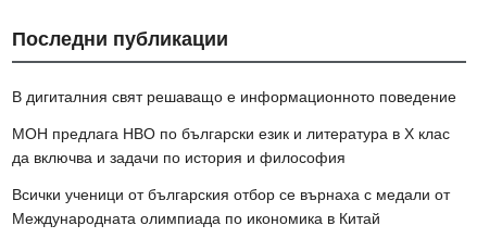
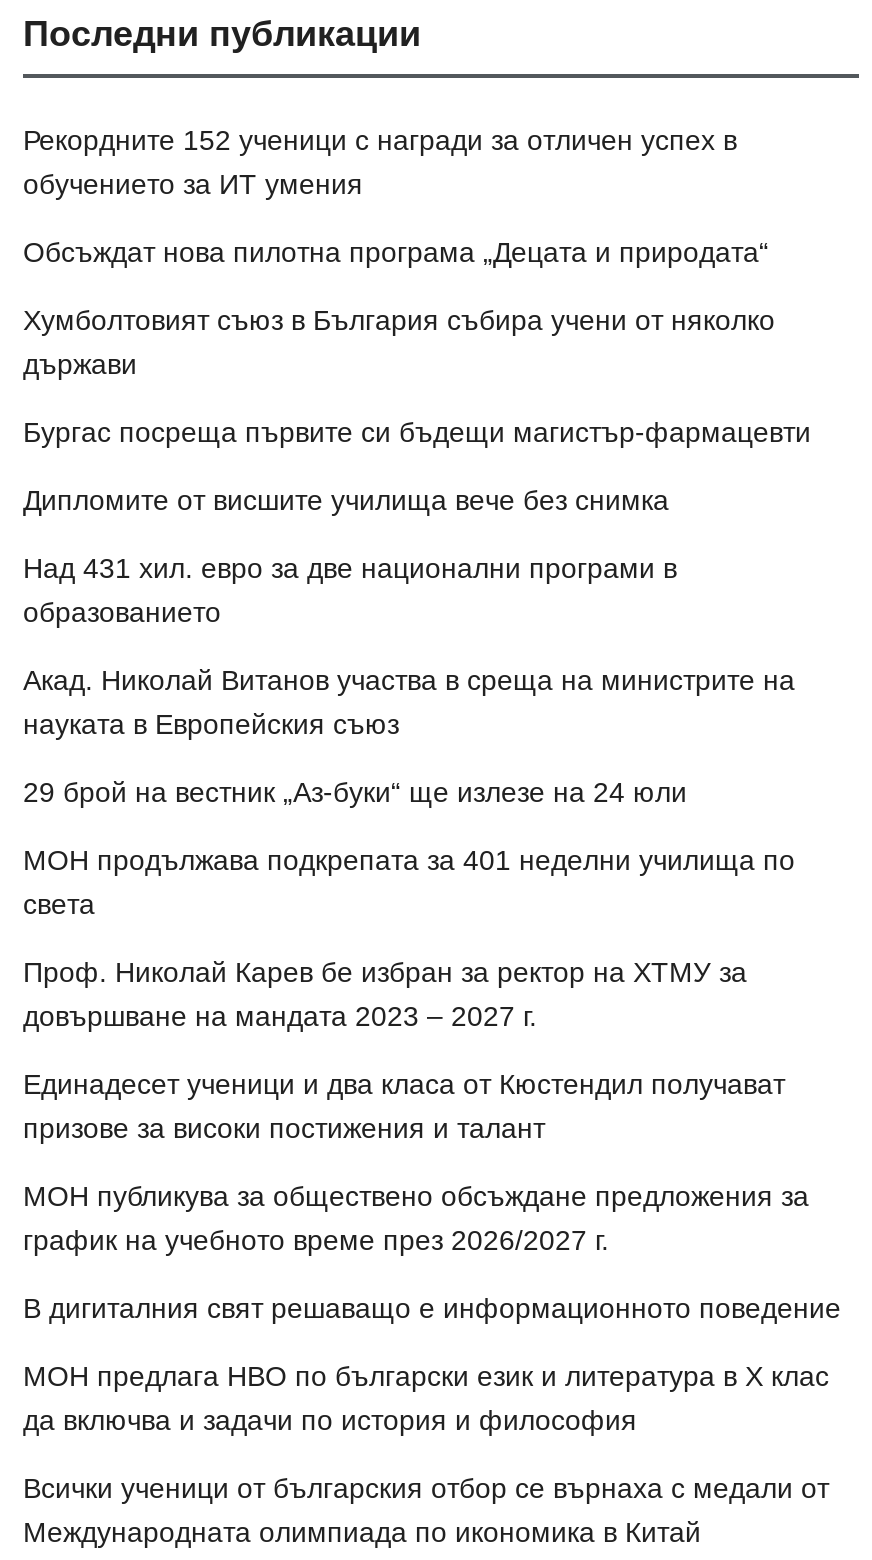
+ Рекордните 152 ученици с награди за отличен успех в
+ обучението за ИТ умения
+ Обсъждат нова пилотна програма „Децата и природата“
+ Хумболтовият съюз в България събира учени от няколко
+ държави
+ Бургас посреща първите си бъдещи магистър-фармацевти
+ Дипломите от висшите училища вече без снимка
+ Над 431 хил. евро за две национални програми в
+ образованието
+ Акад. Николай Витанов участва в среща на министрите на
+ науката в Европейския съюз
+ 29 брой на вестник „Аз-буки“ ще излезе на 24 юли
+ МОН продължава подкрепата за 401 неделни училища по
+ света
+ Проф. Николай Карев бе избран за ректор на ХТМУ за
+ довършване на мандата 2023 – 2027 г.
+ Единадесет ученици и два класа от Кюстендил получават
+ призове за високи постижения и талант
+ МОН публикува за обществено обсъждане предложения за
+ график на учебното време през 2026/2027 г.
